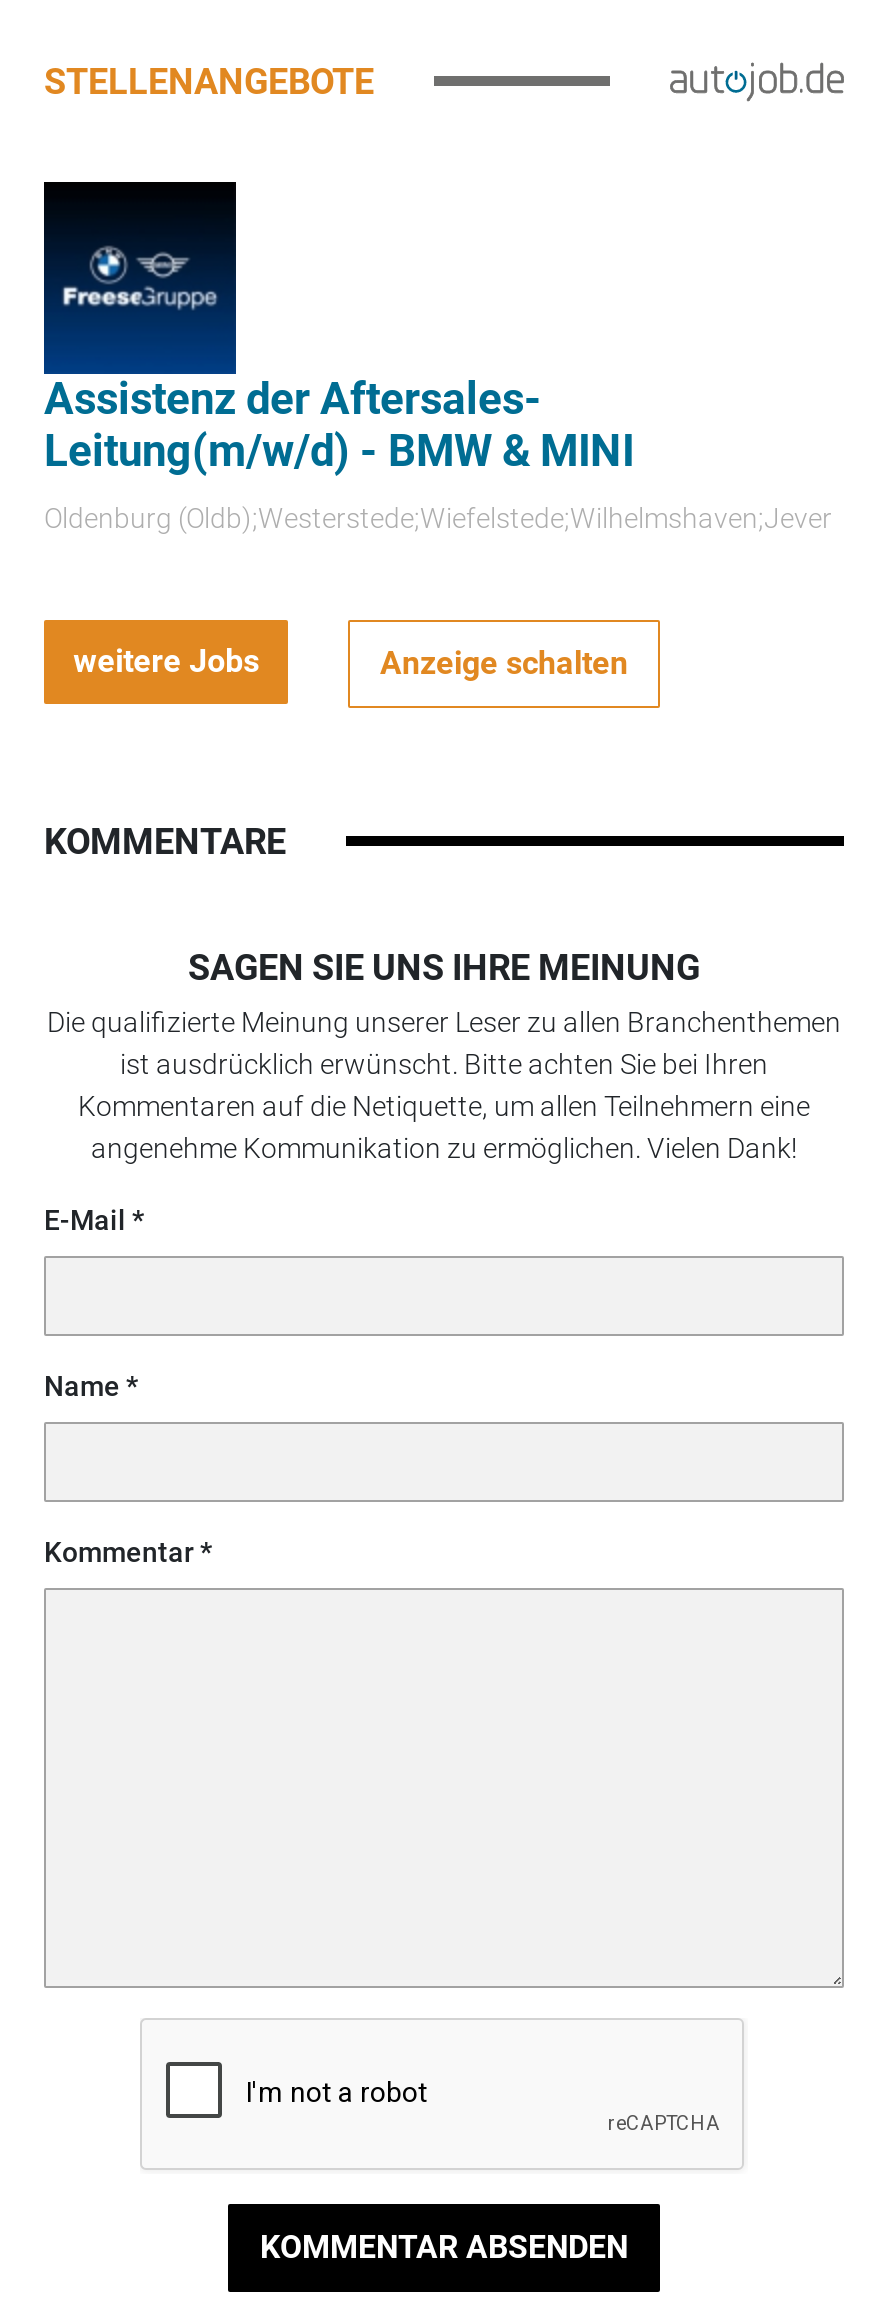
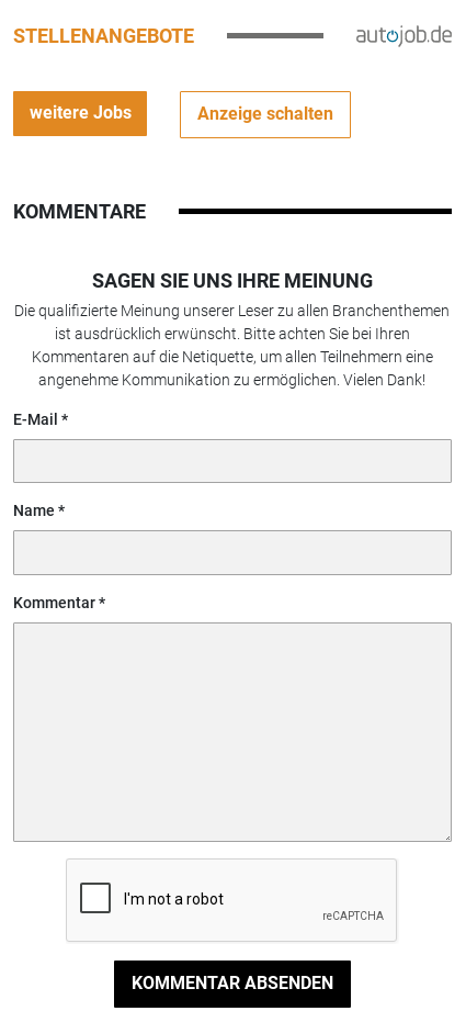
- [image]
- Assistenz der Aftersales-
- Leitung(m/w/d) - BMW & MINI
- Oldenburg (Oldb);Westerstede;Wiefelstede;Wilhelmshaven;Jever
